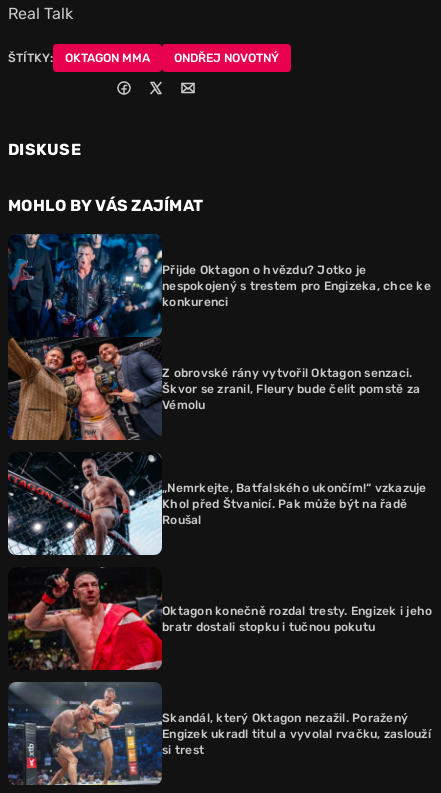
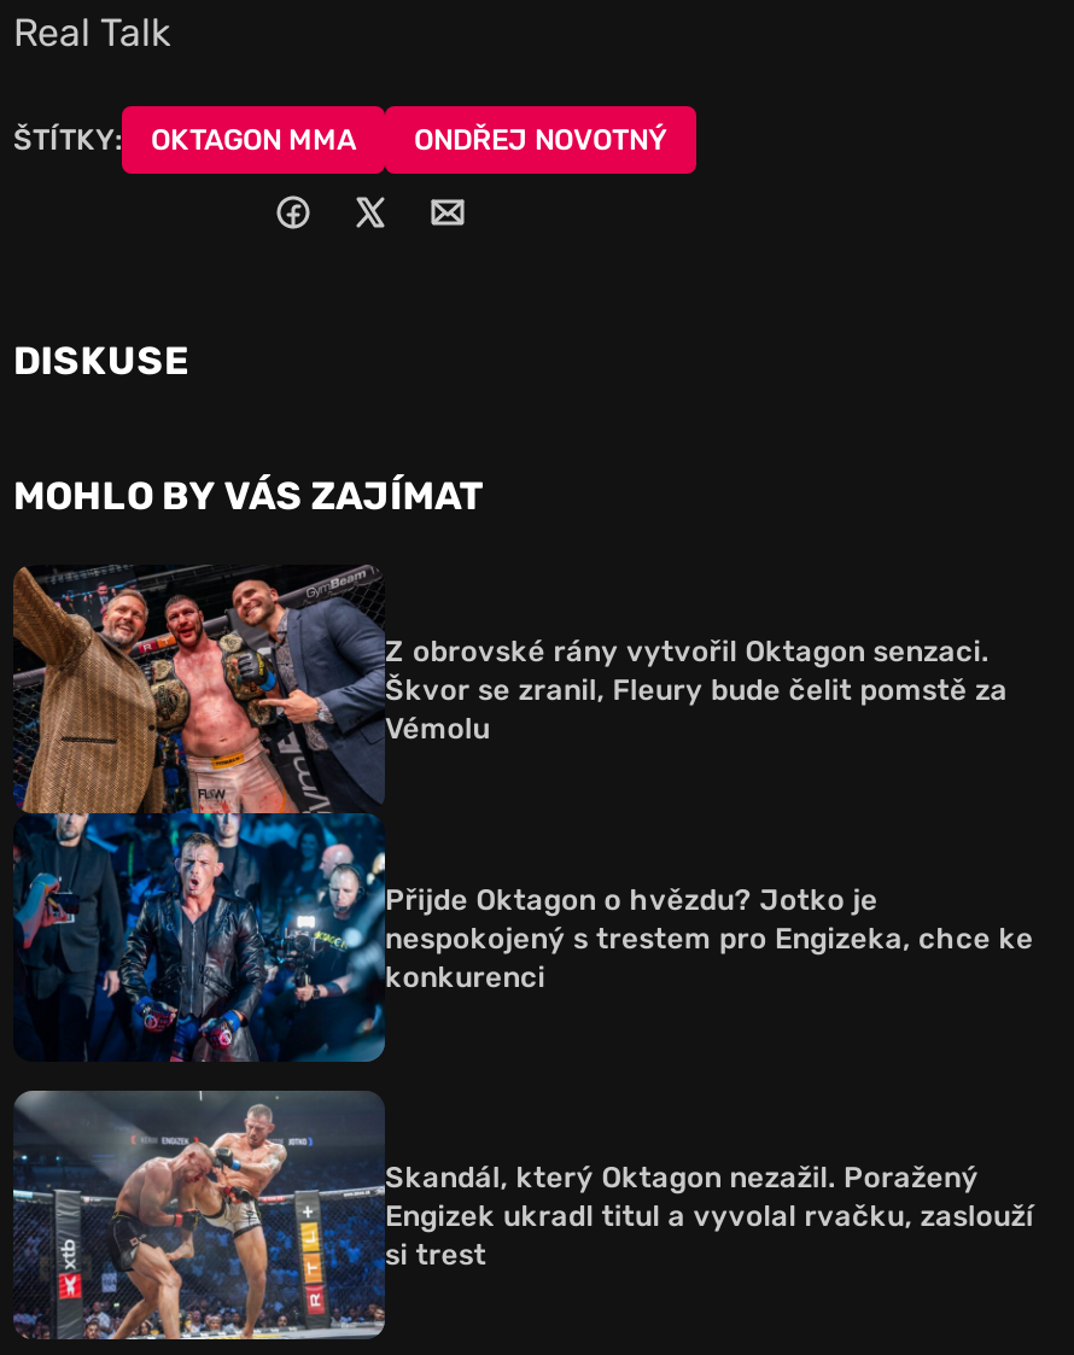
moved down: Přijde Oktagon o hvězdu? Jotko je | nespokojený s trestem pro Engizeka, chce ke | konkurenci

moved up: [image] | Z obrovské rány vytvořil Oktagon senzaci. | Škvor se zranil, Fleury bude čelit pomstě za | Vémolu

- [image]
- „Nemrkejte, Batfalského ukončím!“ vzkazuje
- Khol před Štvanicí. Pak může být na řadě
- Roušal

- [image]
- Oktagon konečně rozdal tresty. Engizek i jeho
- bratr dostali stopku i tučnou pokutu
